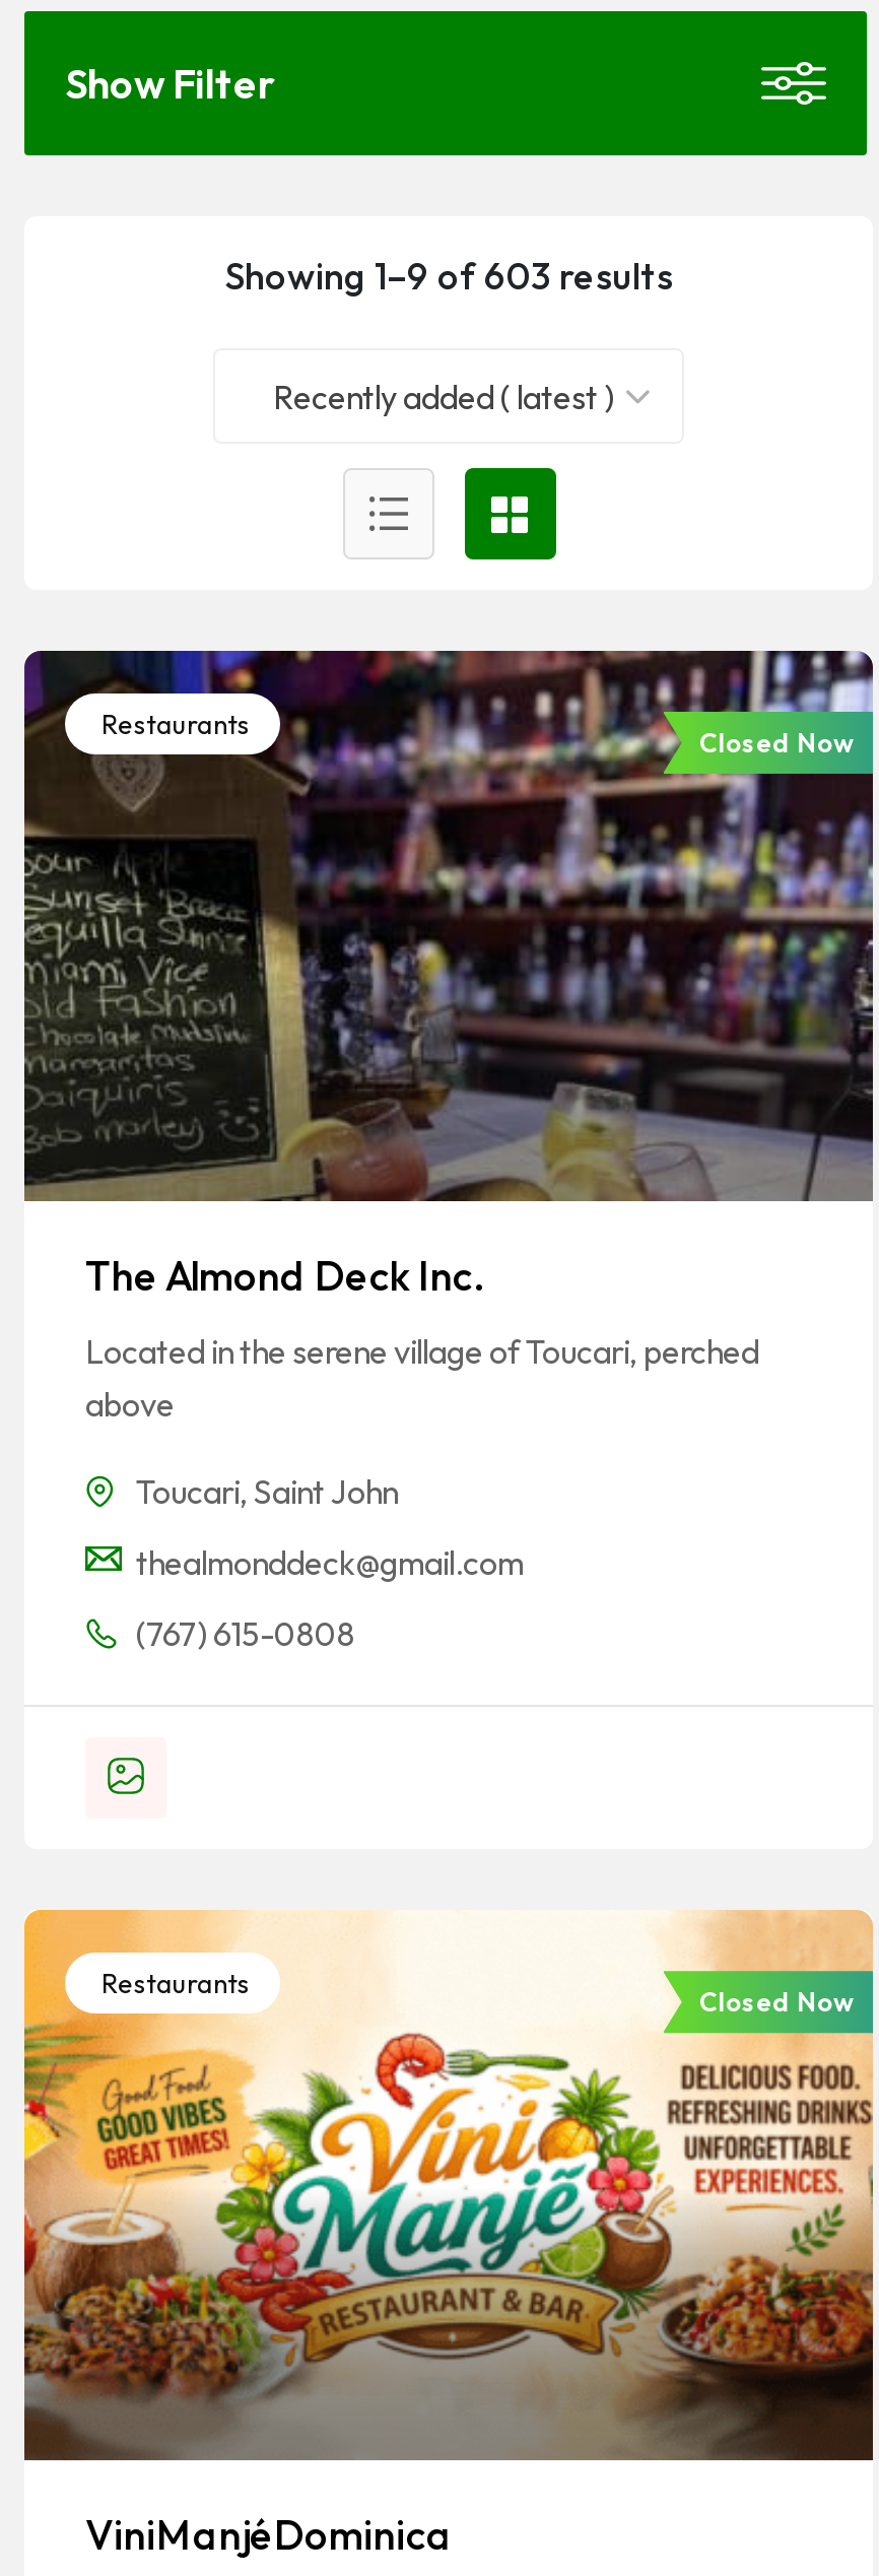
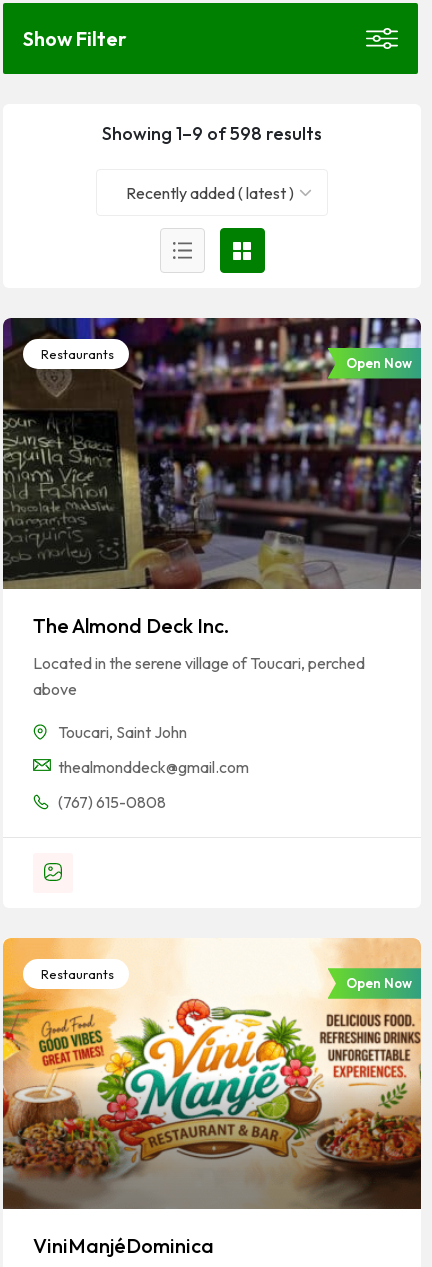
- Showing 1–9 of 603 results
+ Showing 1–9 of 598 results

- Closed Now
+ Open Now

- Closed Now
+ Open Now
